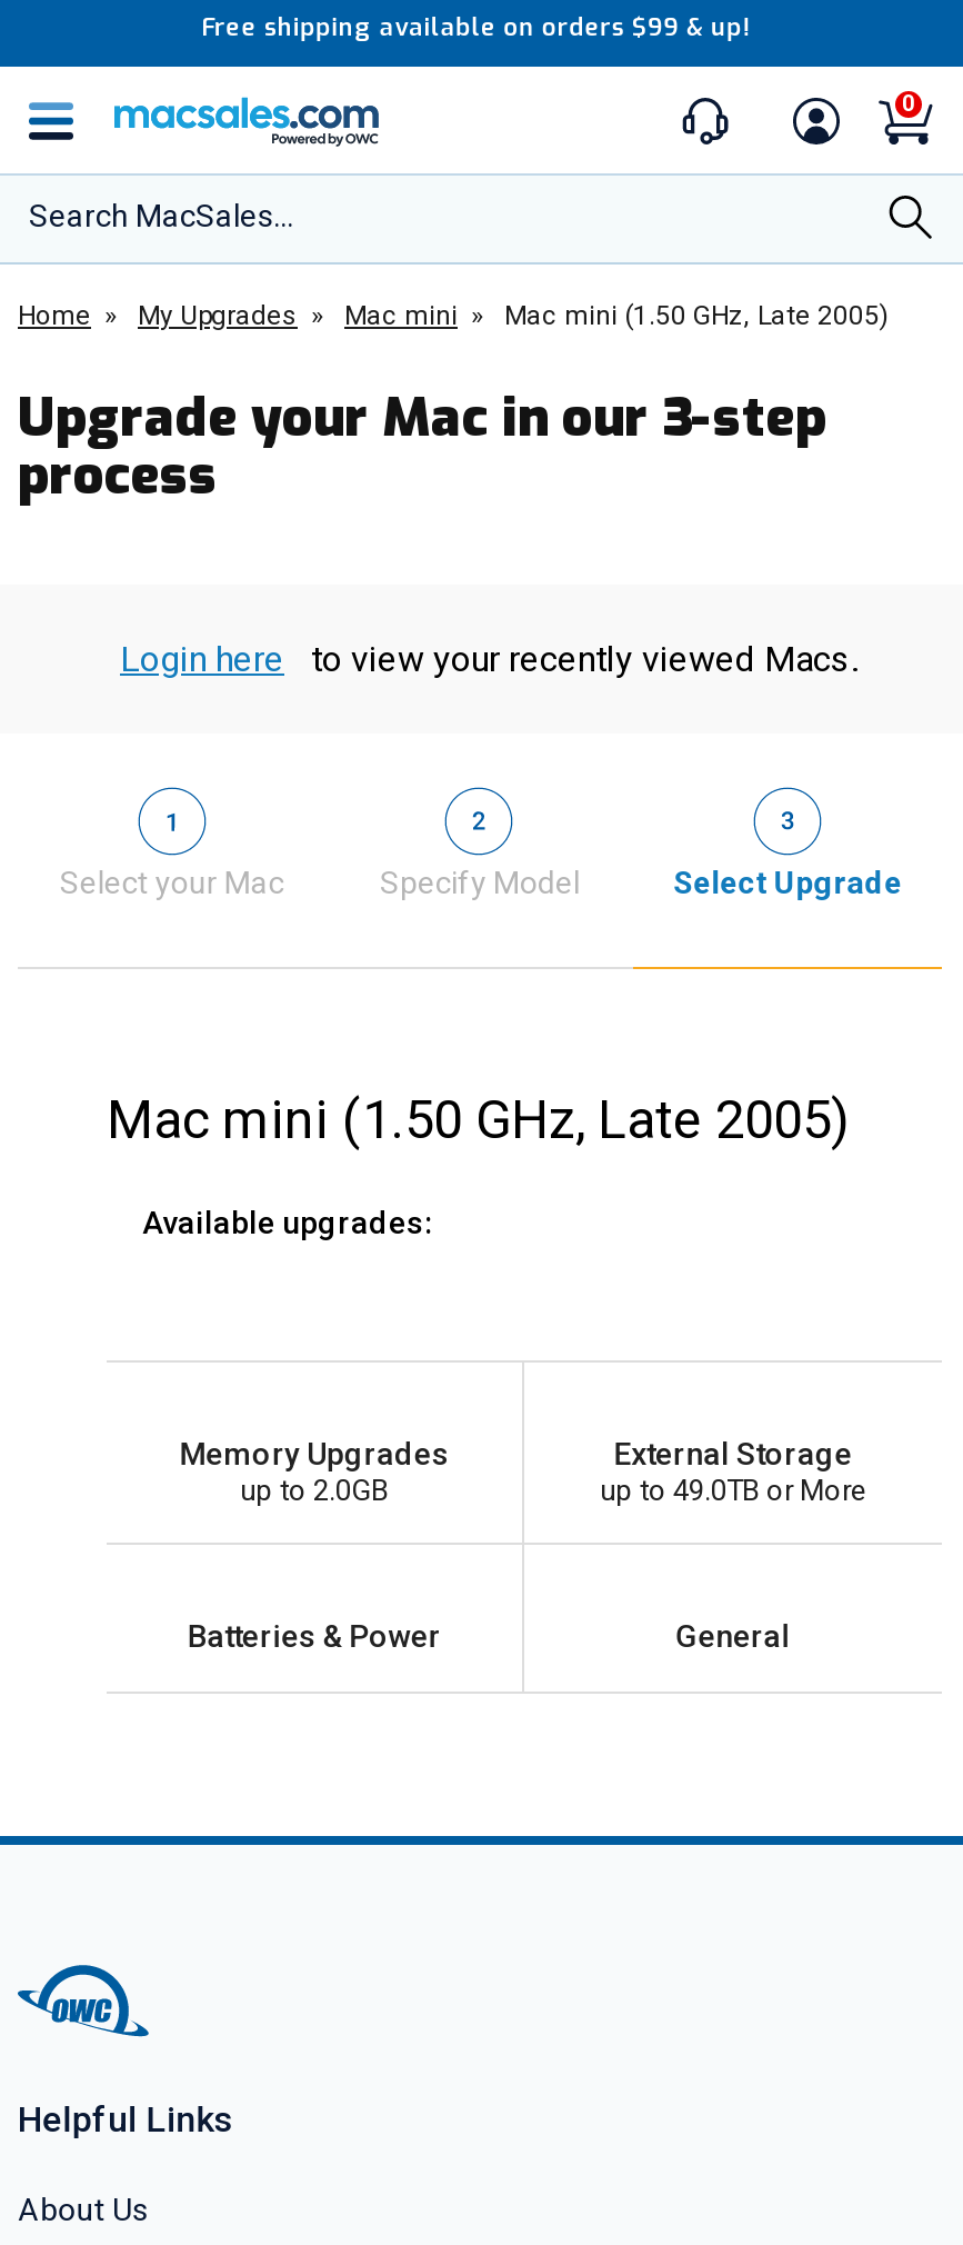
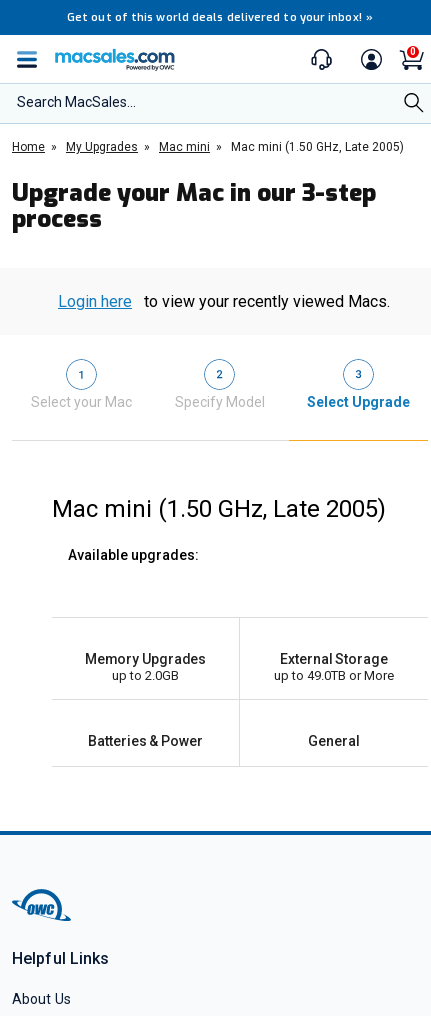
- Free shipping available on orders $99 & up!
+ Get out of this world deals delivered to your inbox! »
